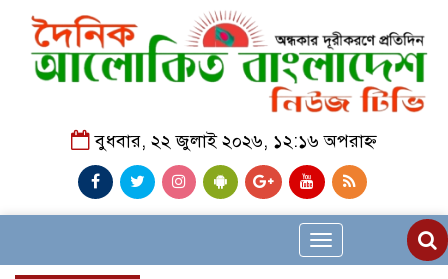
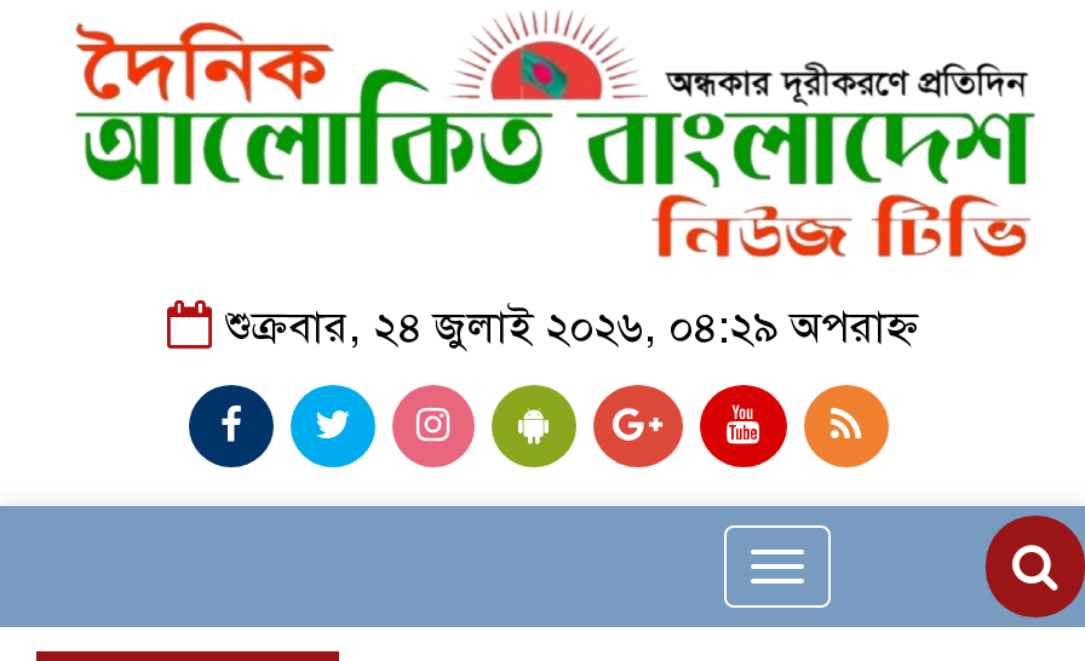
- বুধবার, ২২ জুলাই ২০২৬, ১২:১৬ অপরাহ্ন
+ শুক্রবার, ২৪ জুলাই ২০২৬, ০৪:২৯ অপরাহ্ন
